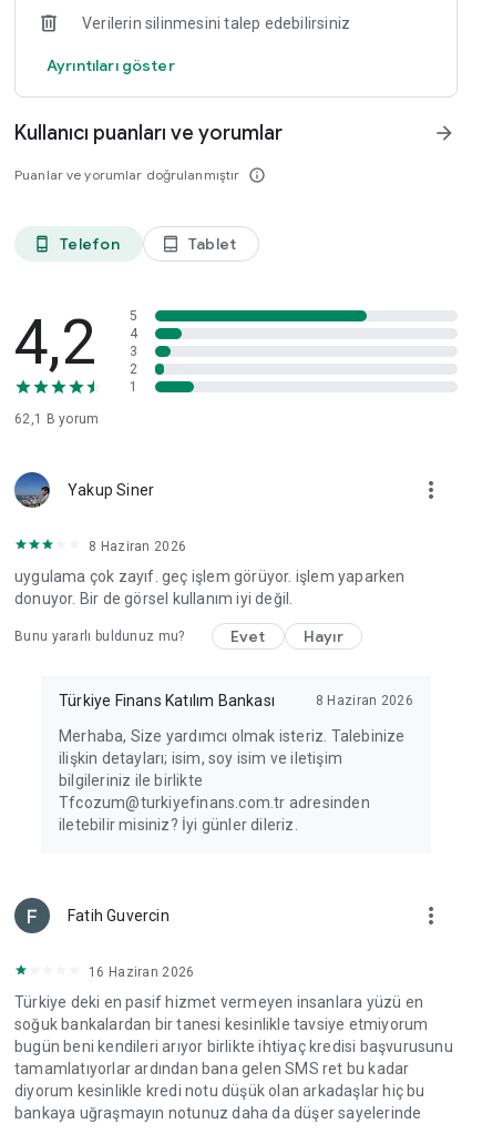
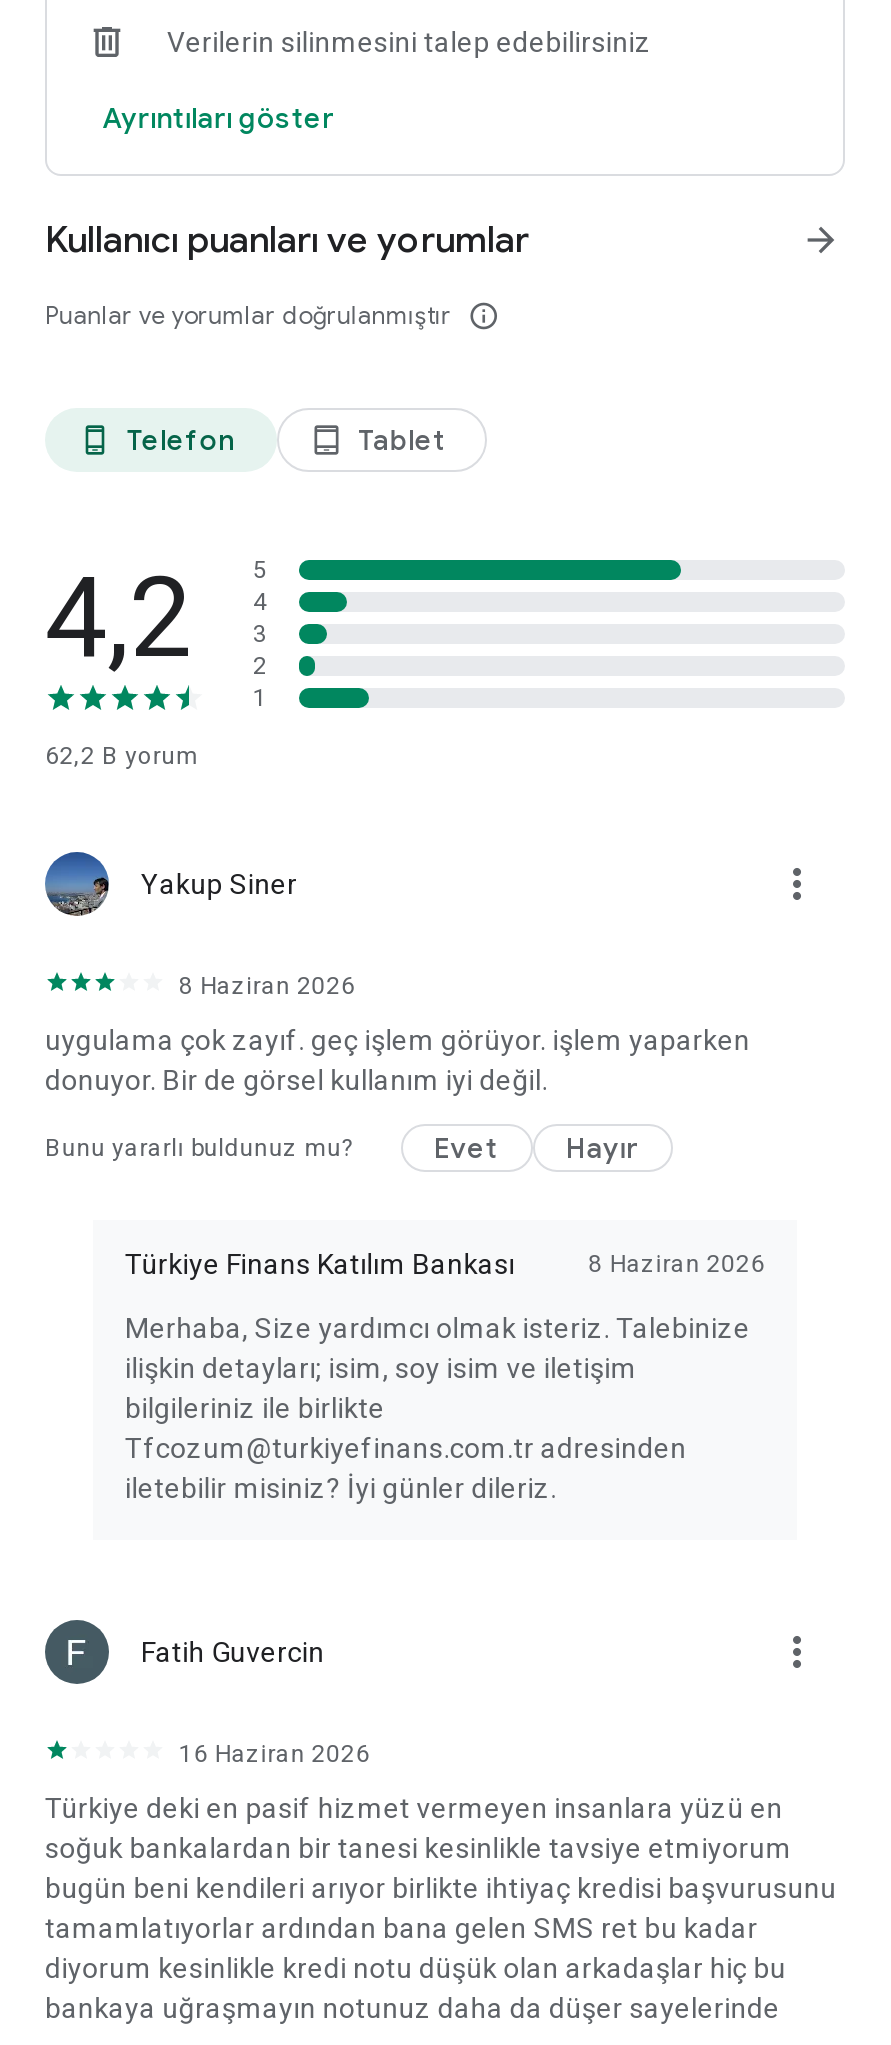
- 62,1 B yorum
+ 62,2 B yorum
